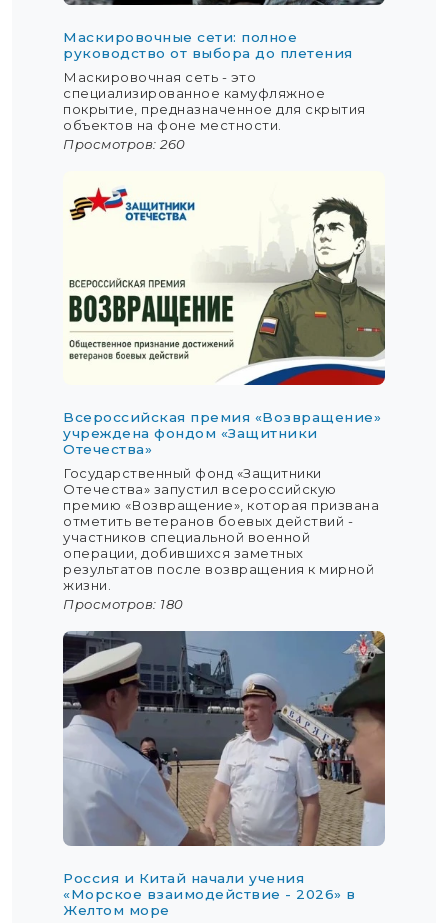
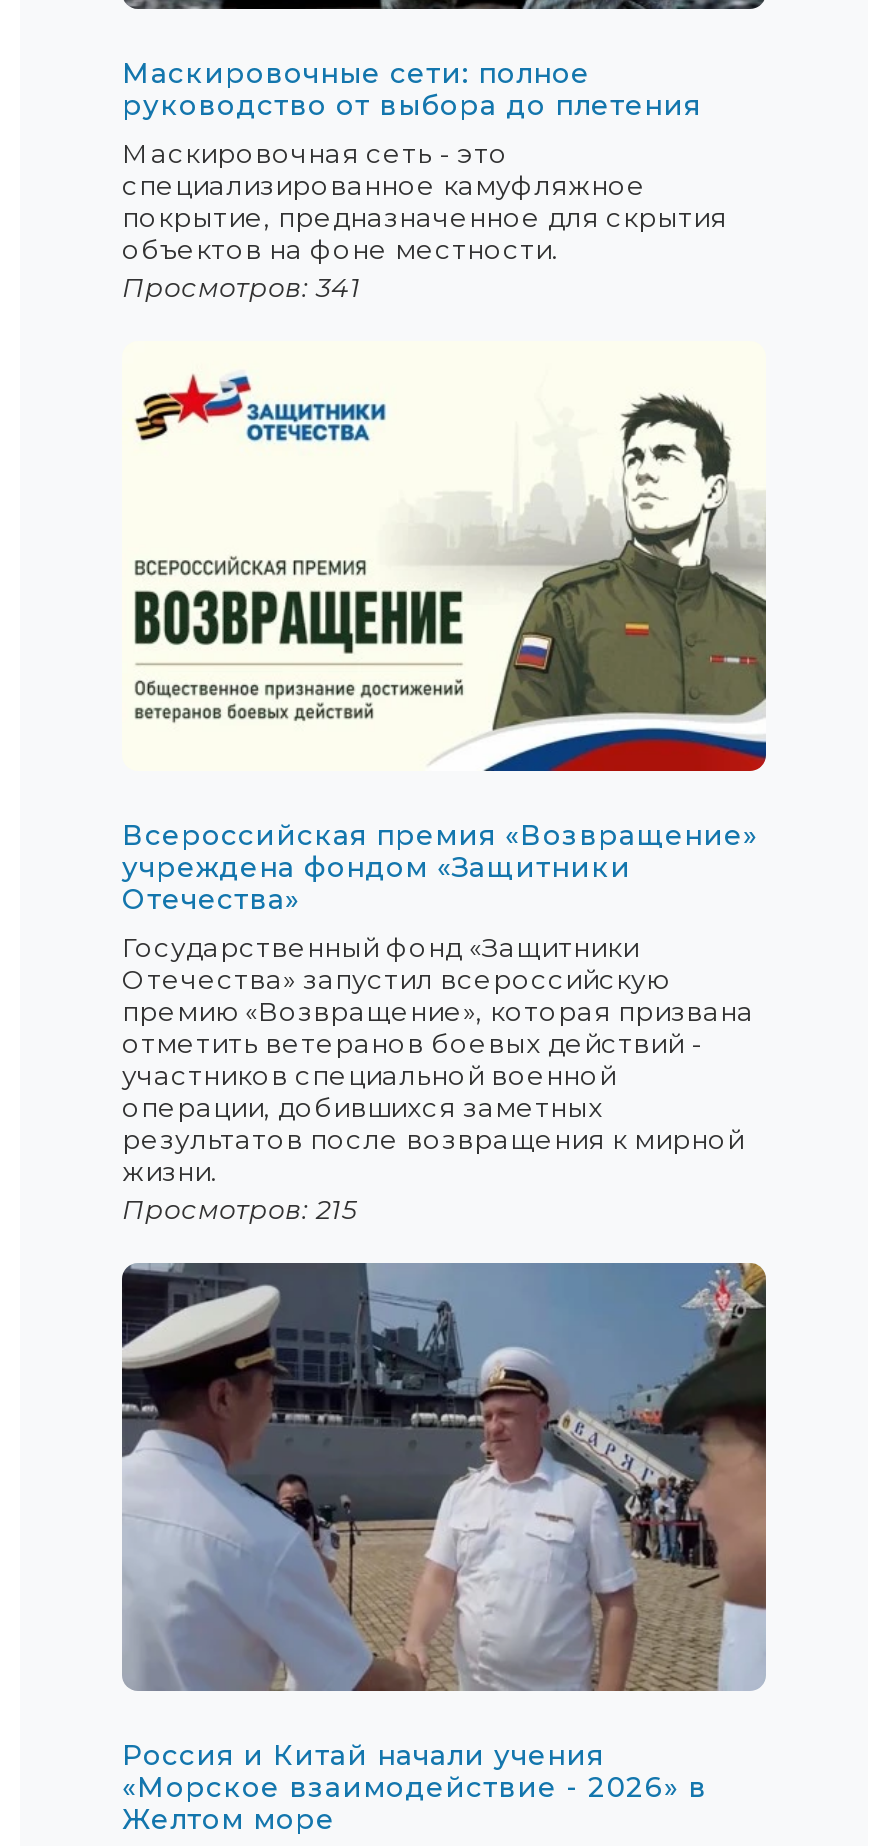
- Просмотров: 260
+ Просмотров: 341

- Просмотров: 180
+ Просмотров: 215
